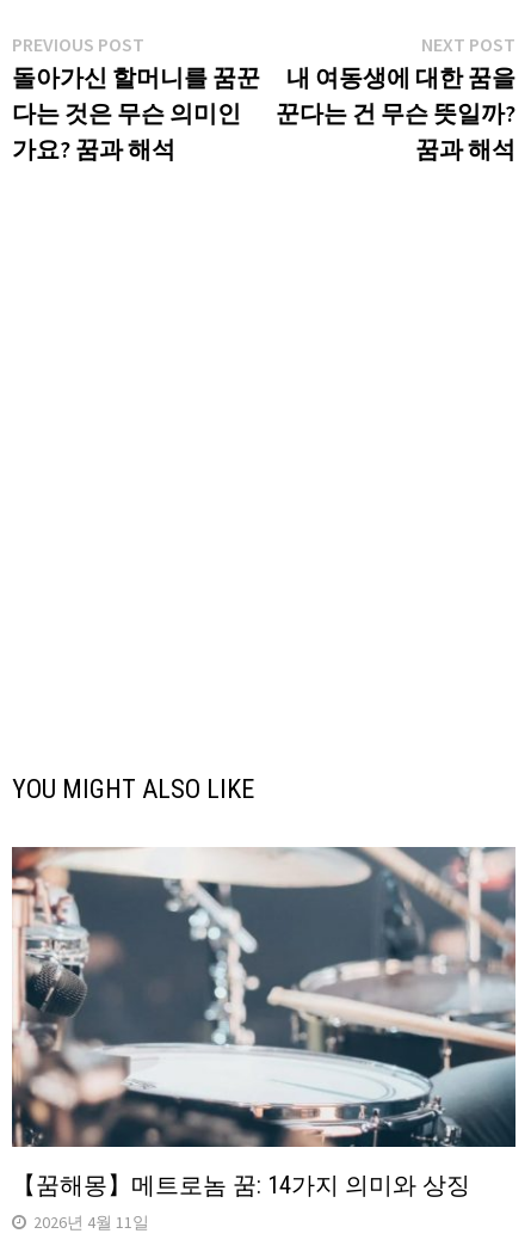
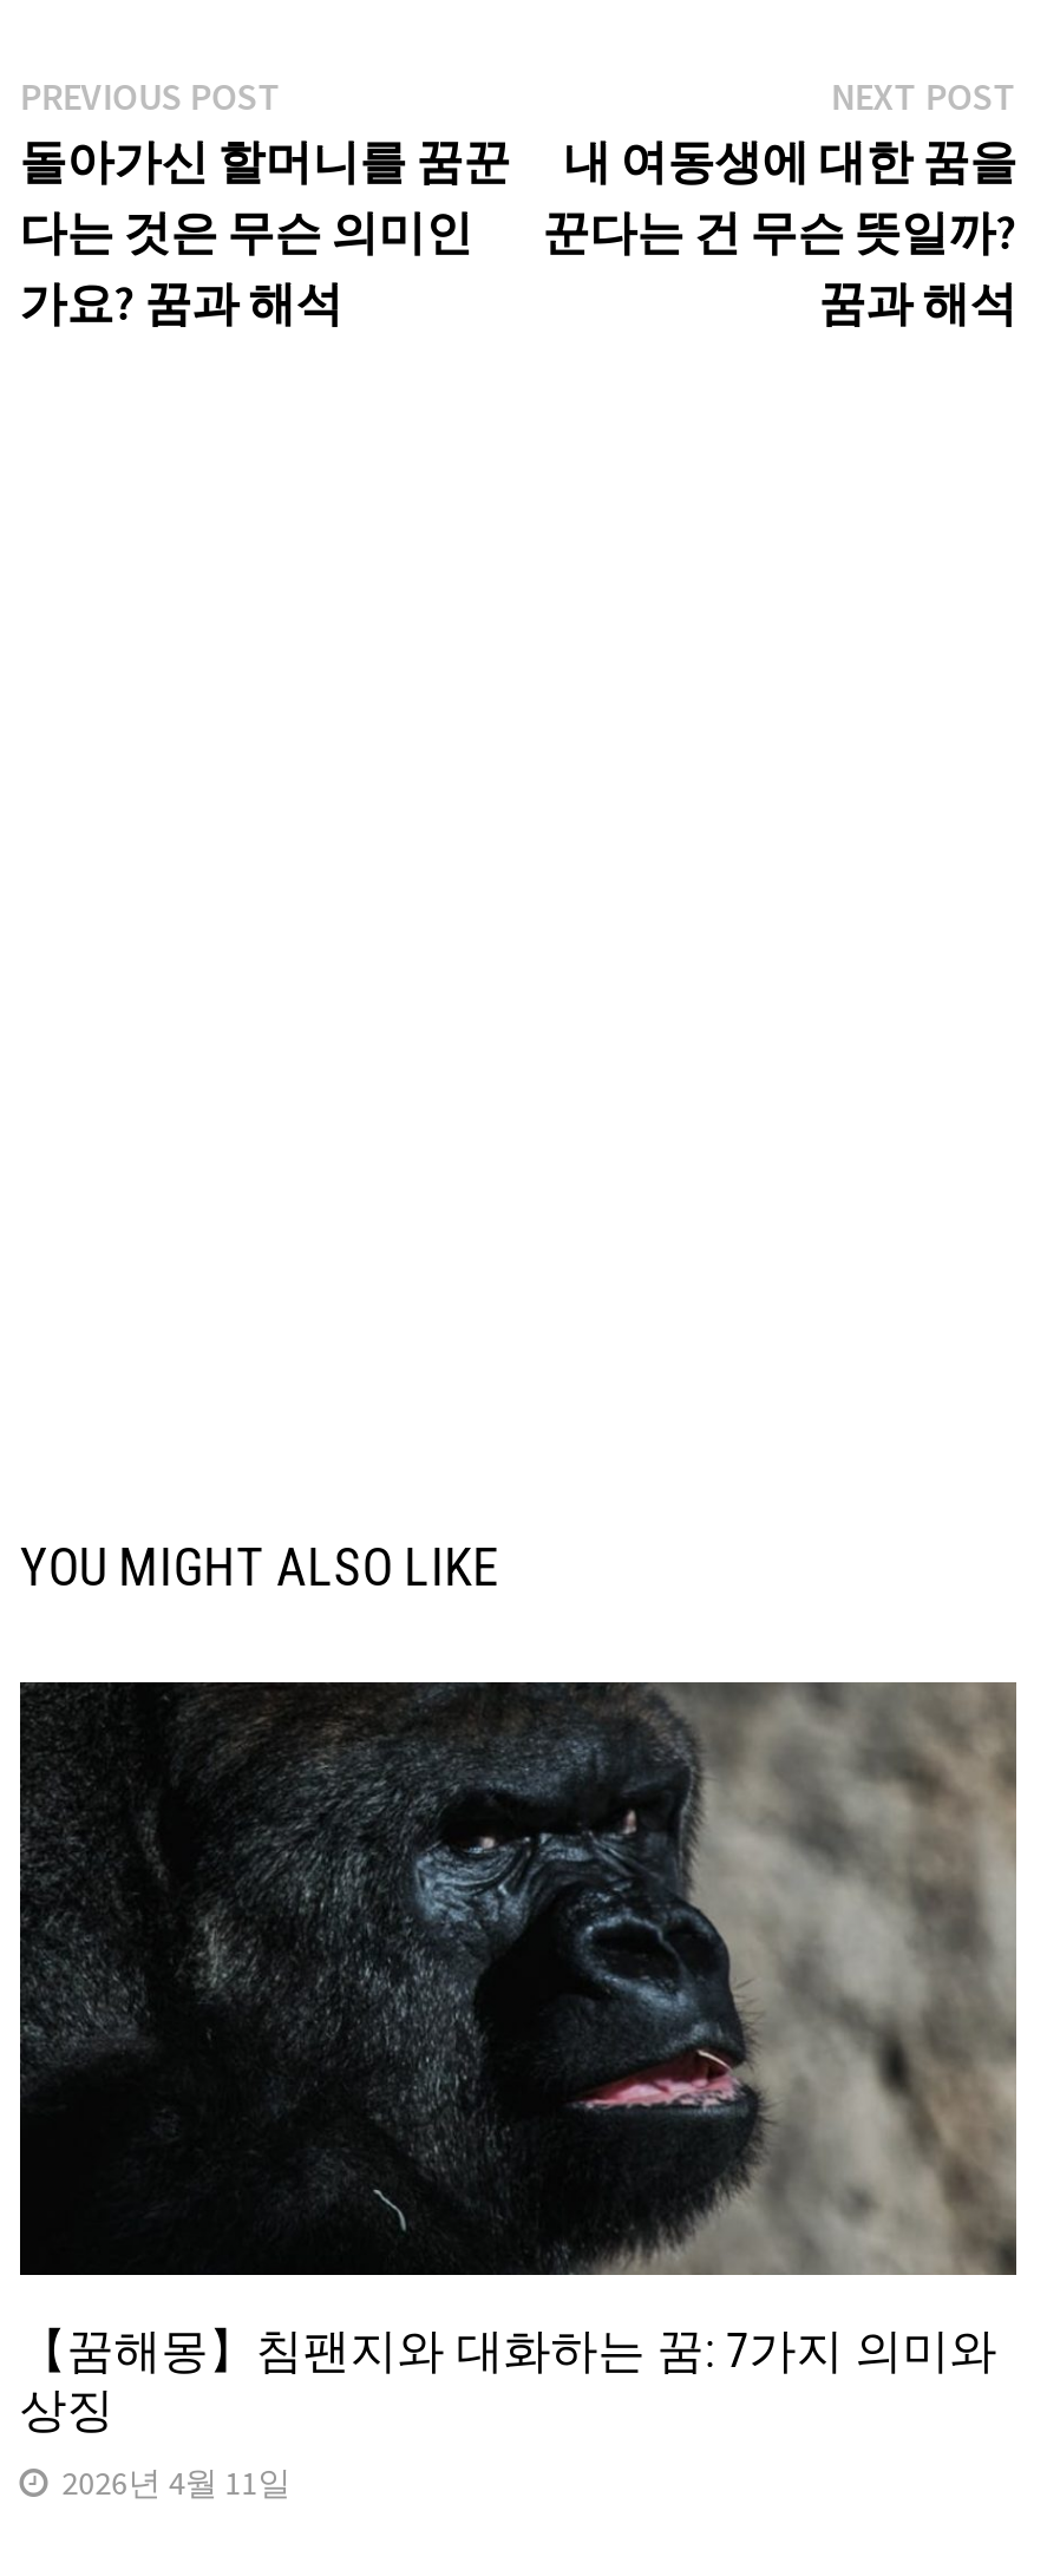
- [image]
- 【꿈해몽】메트로놈 꿈: 14가지 의미와 상징
+ [image]
+ 【꿈해몽】침팬지와 대화하는 꿈: 7가지 의미와
+ 상징
